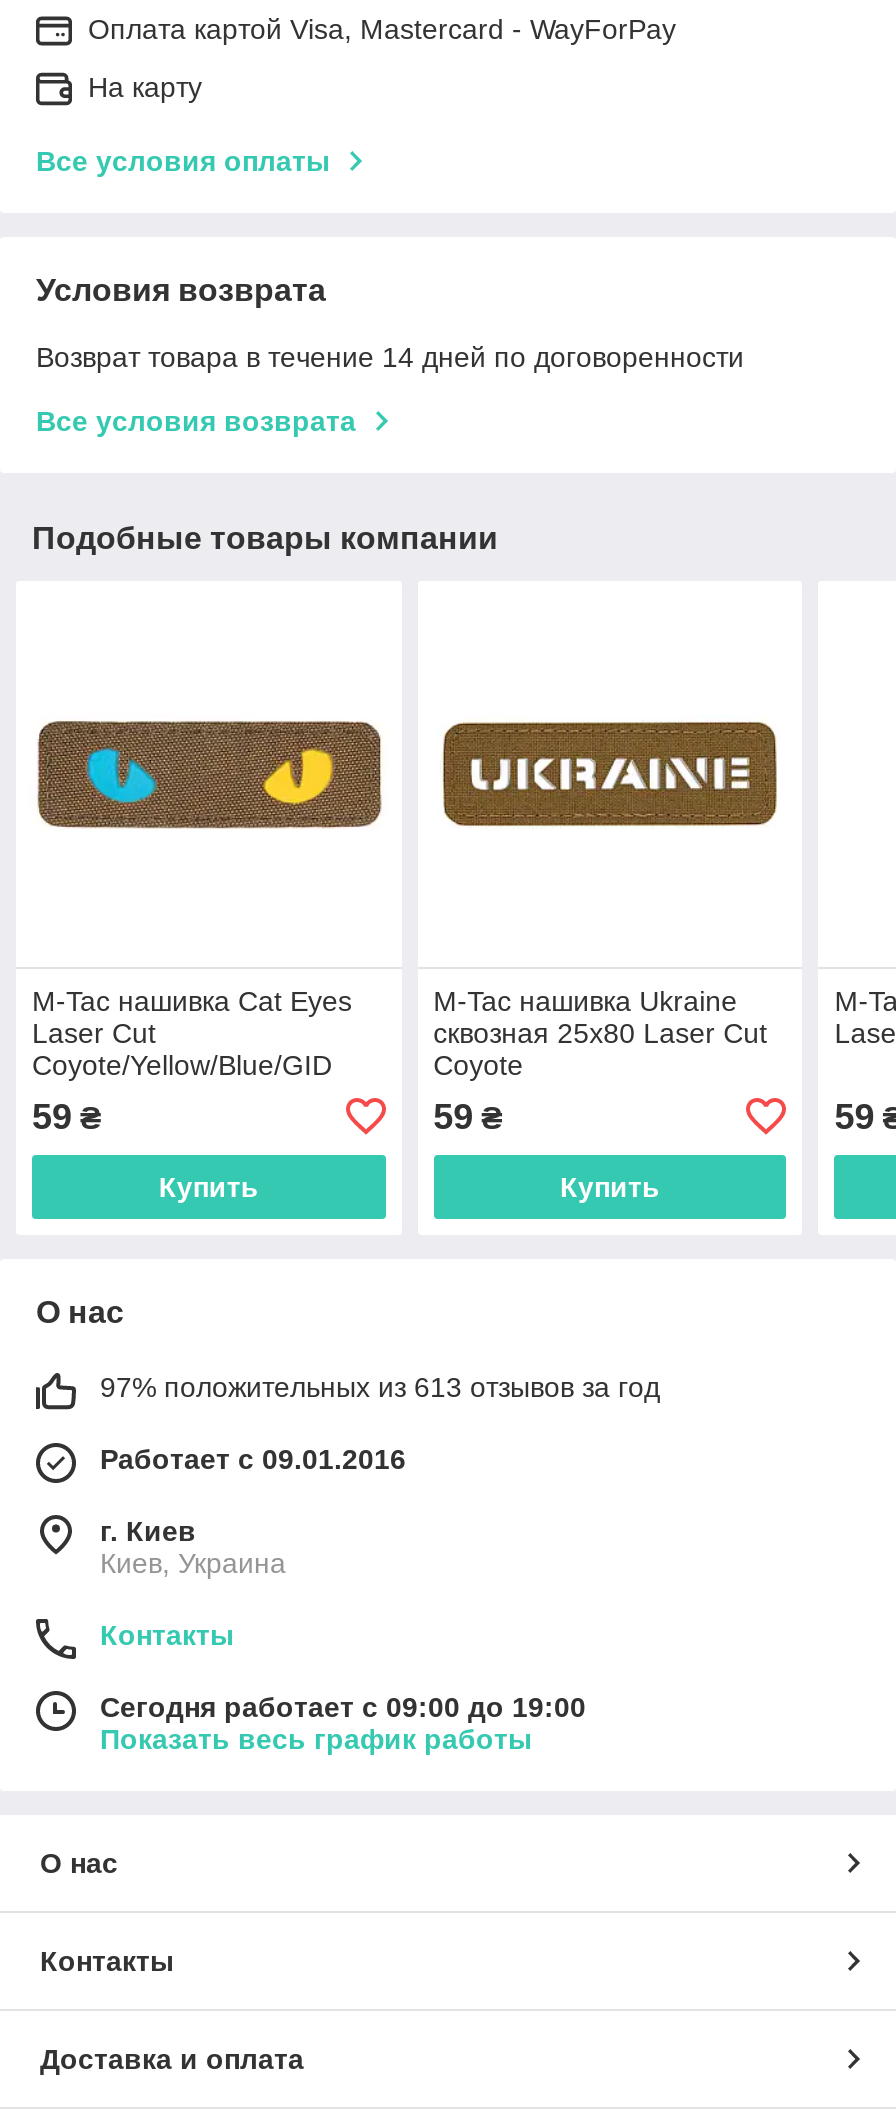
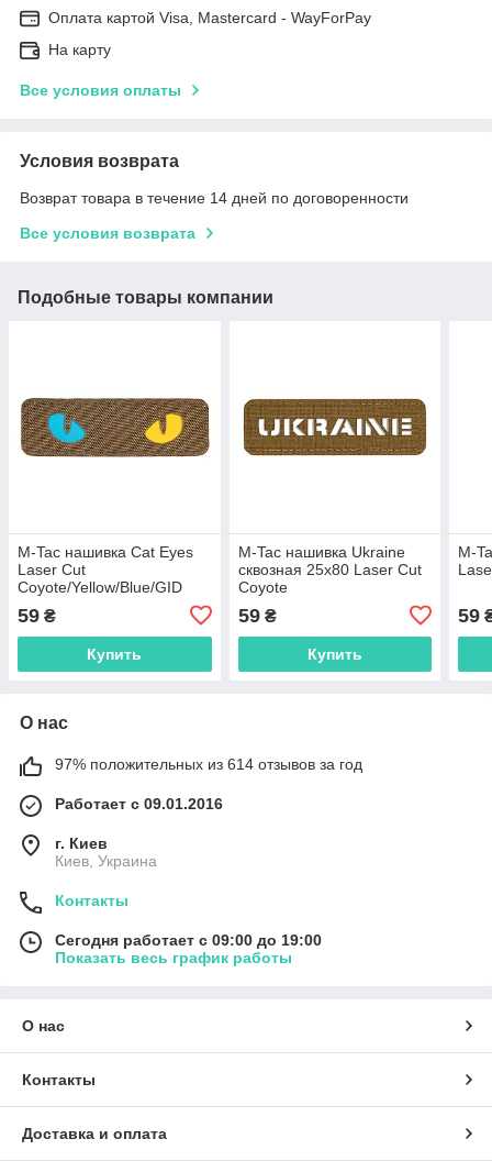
- 97% положительных из 613 отзывов за год
+ 97% положительных из 614 отзывов за год
